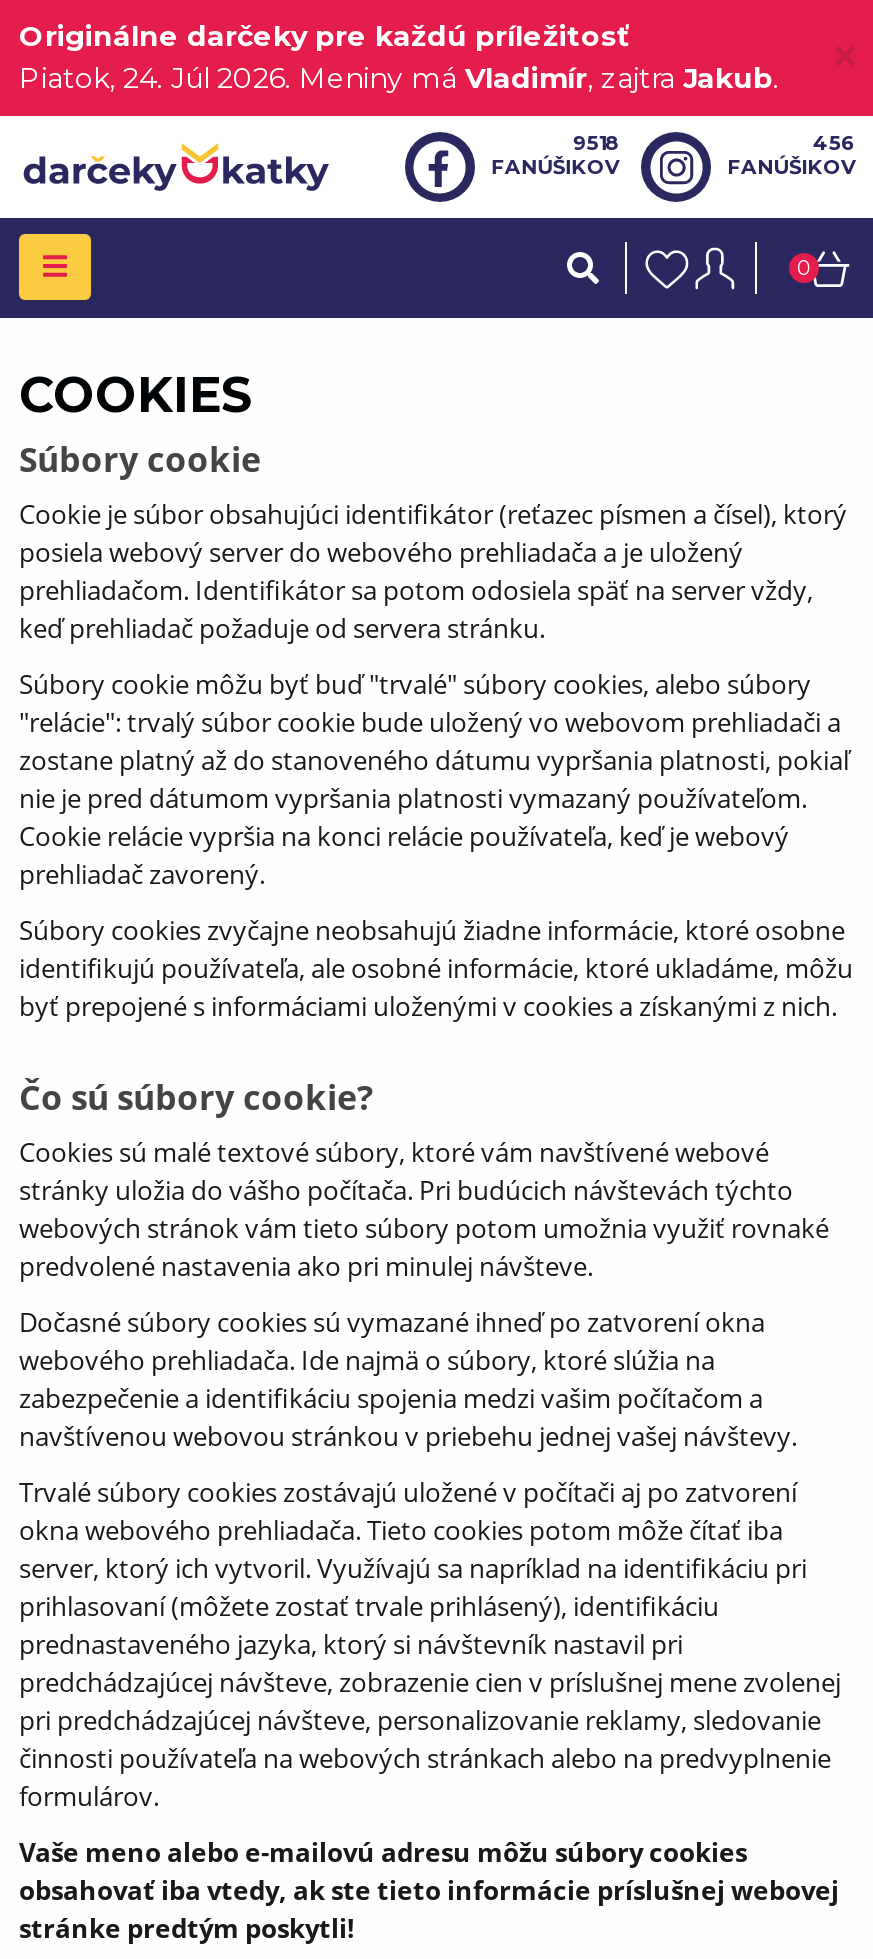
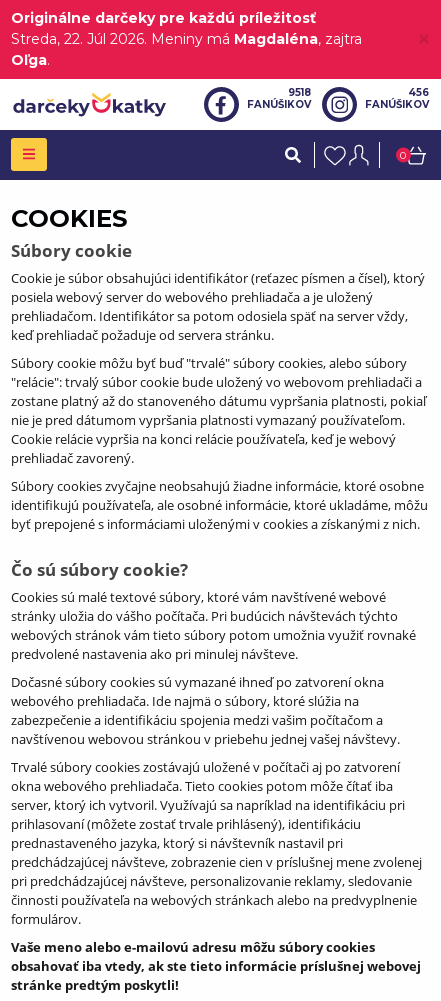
- Piatok, 24. Júl 2026. Meniny má Vladimír, zajtra Jakub.
+ Streda, 22. Júl 2026. Meniny má Magdaléna, zajtra
+ Oľga.
